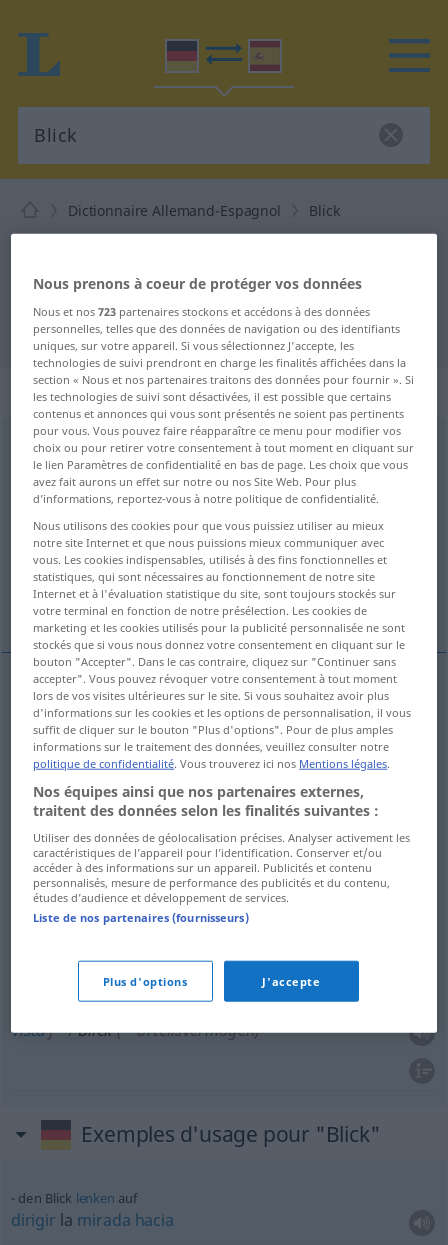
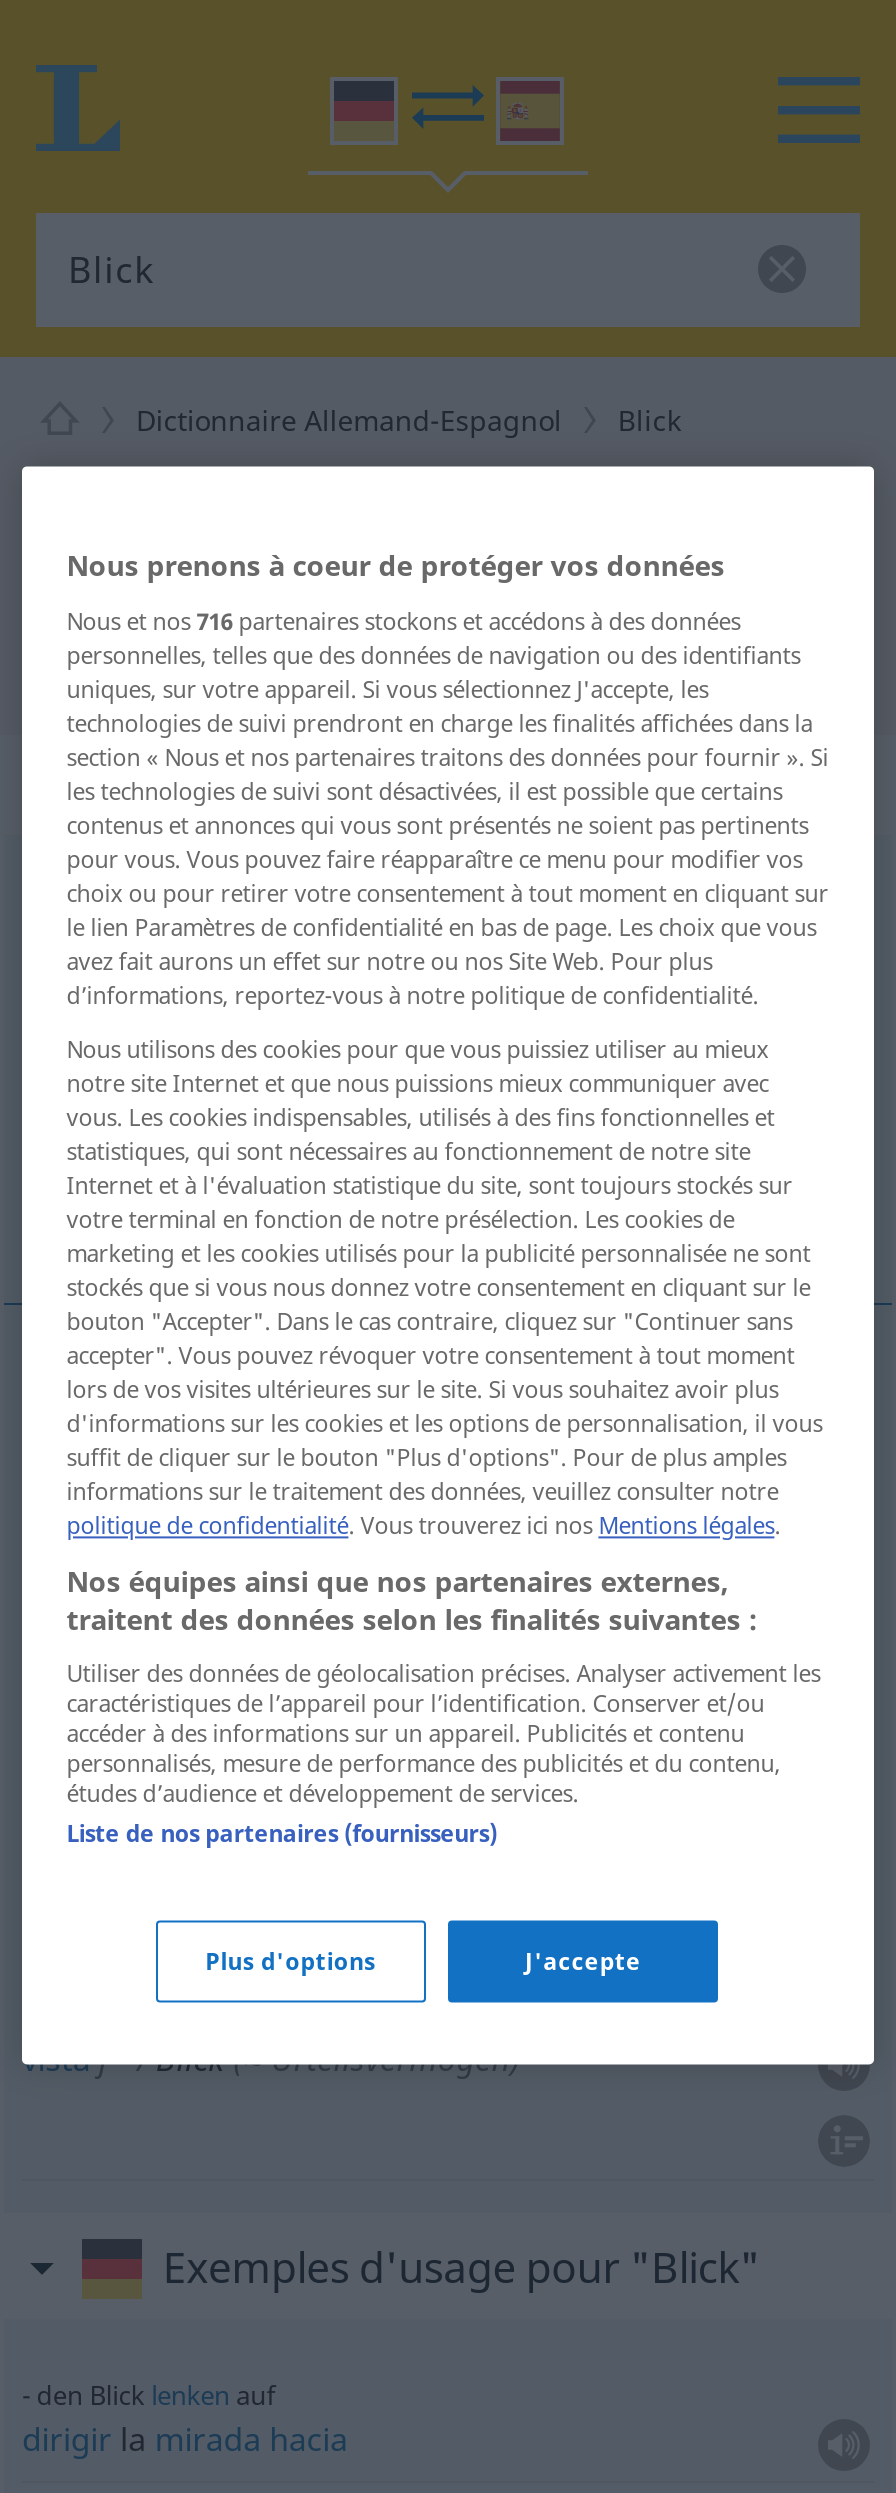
- Nous et nos 723 partenaires stockons et accédons à des données
+ Nous et nos 716 partenaires stockons et accédons à des données
